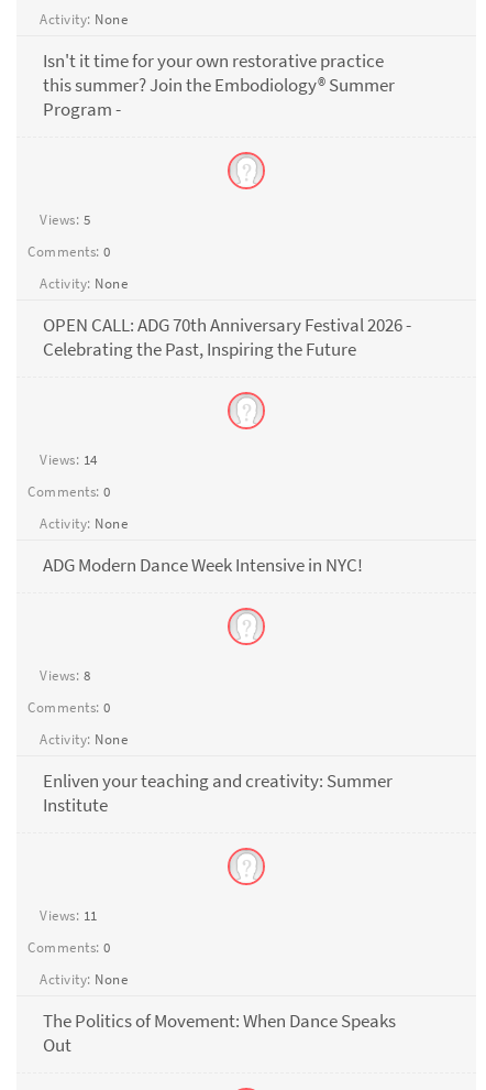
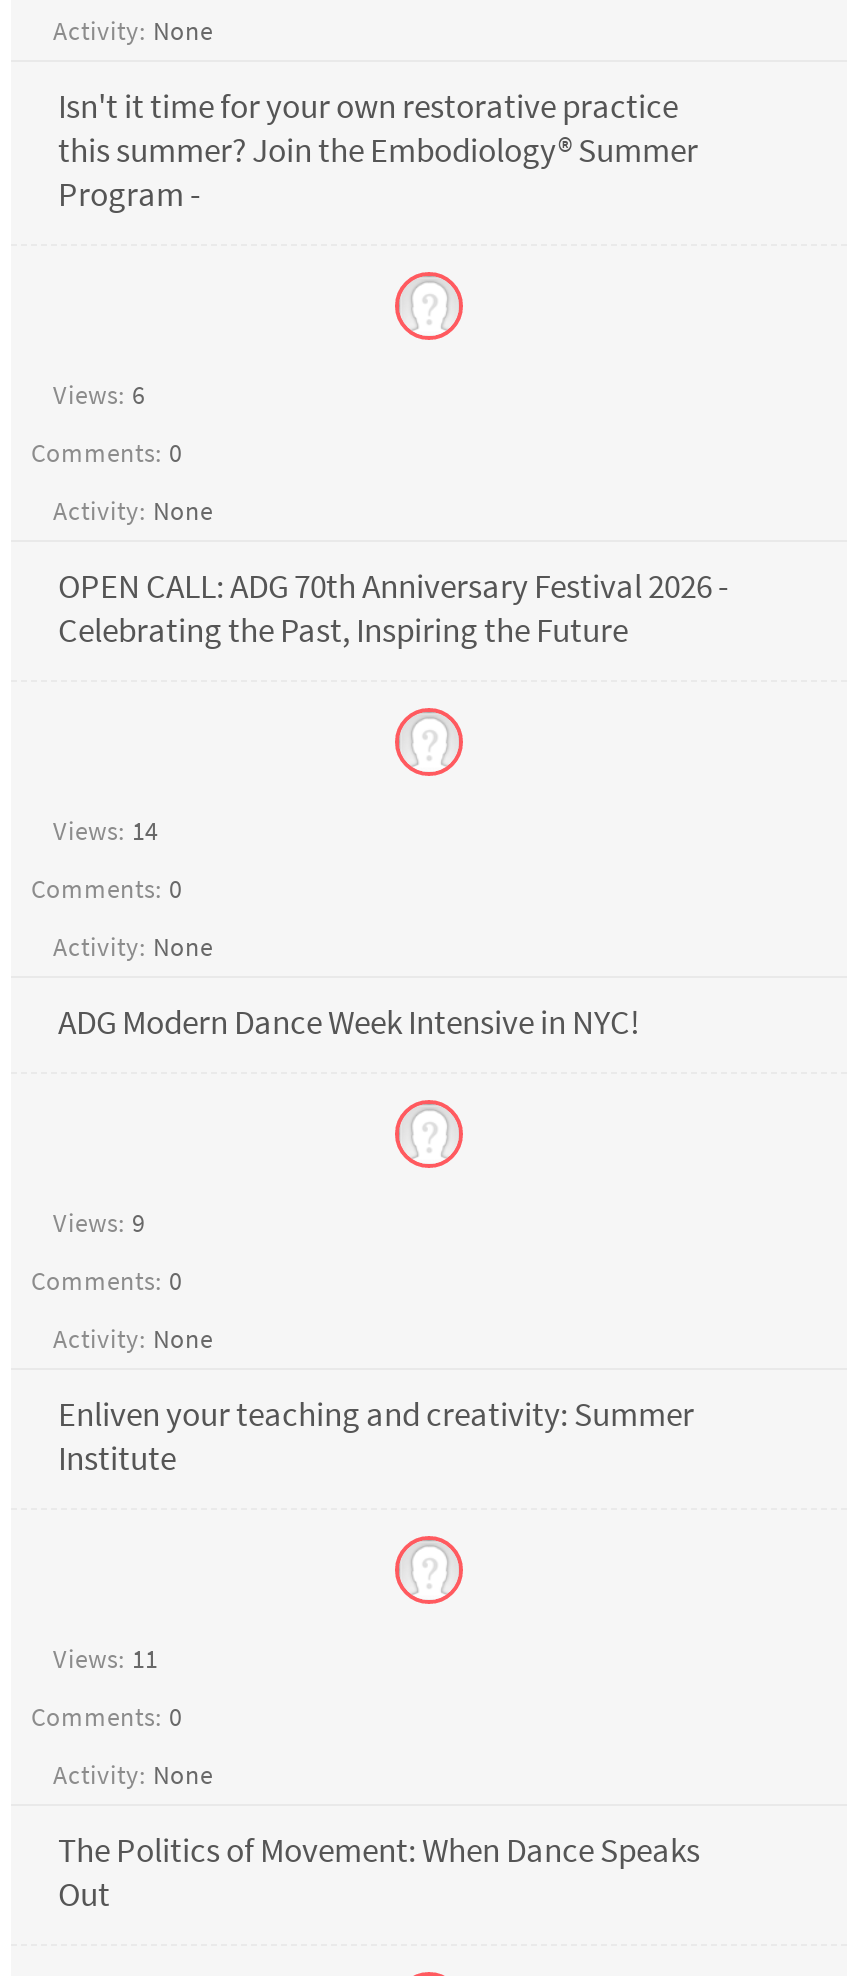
- Views: 5
+ Views: 6

- Views: 8
+ Views: 9
